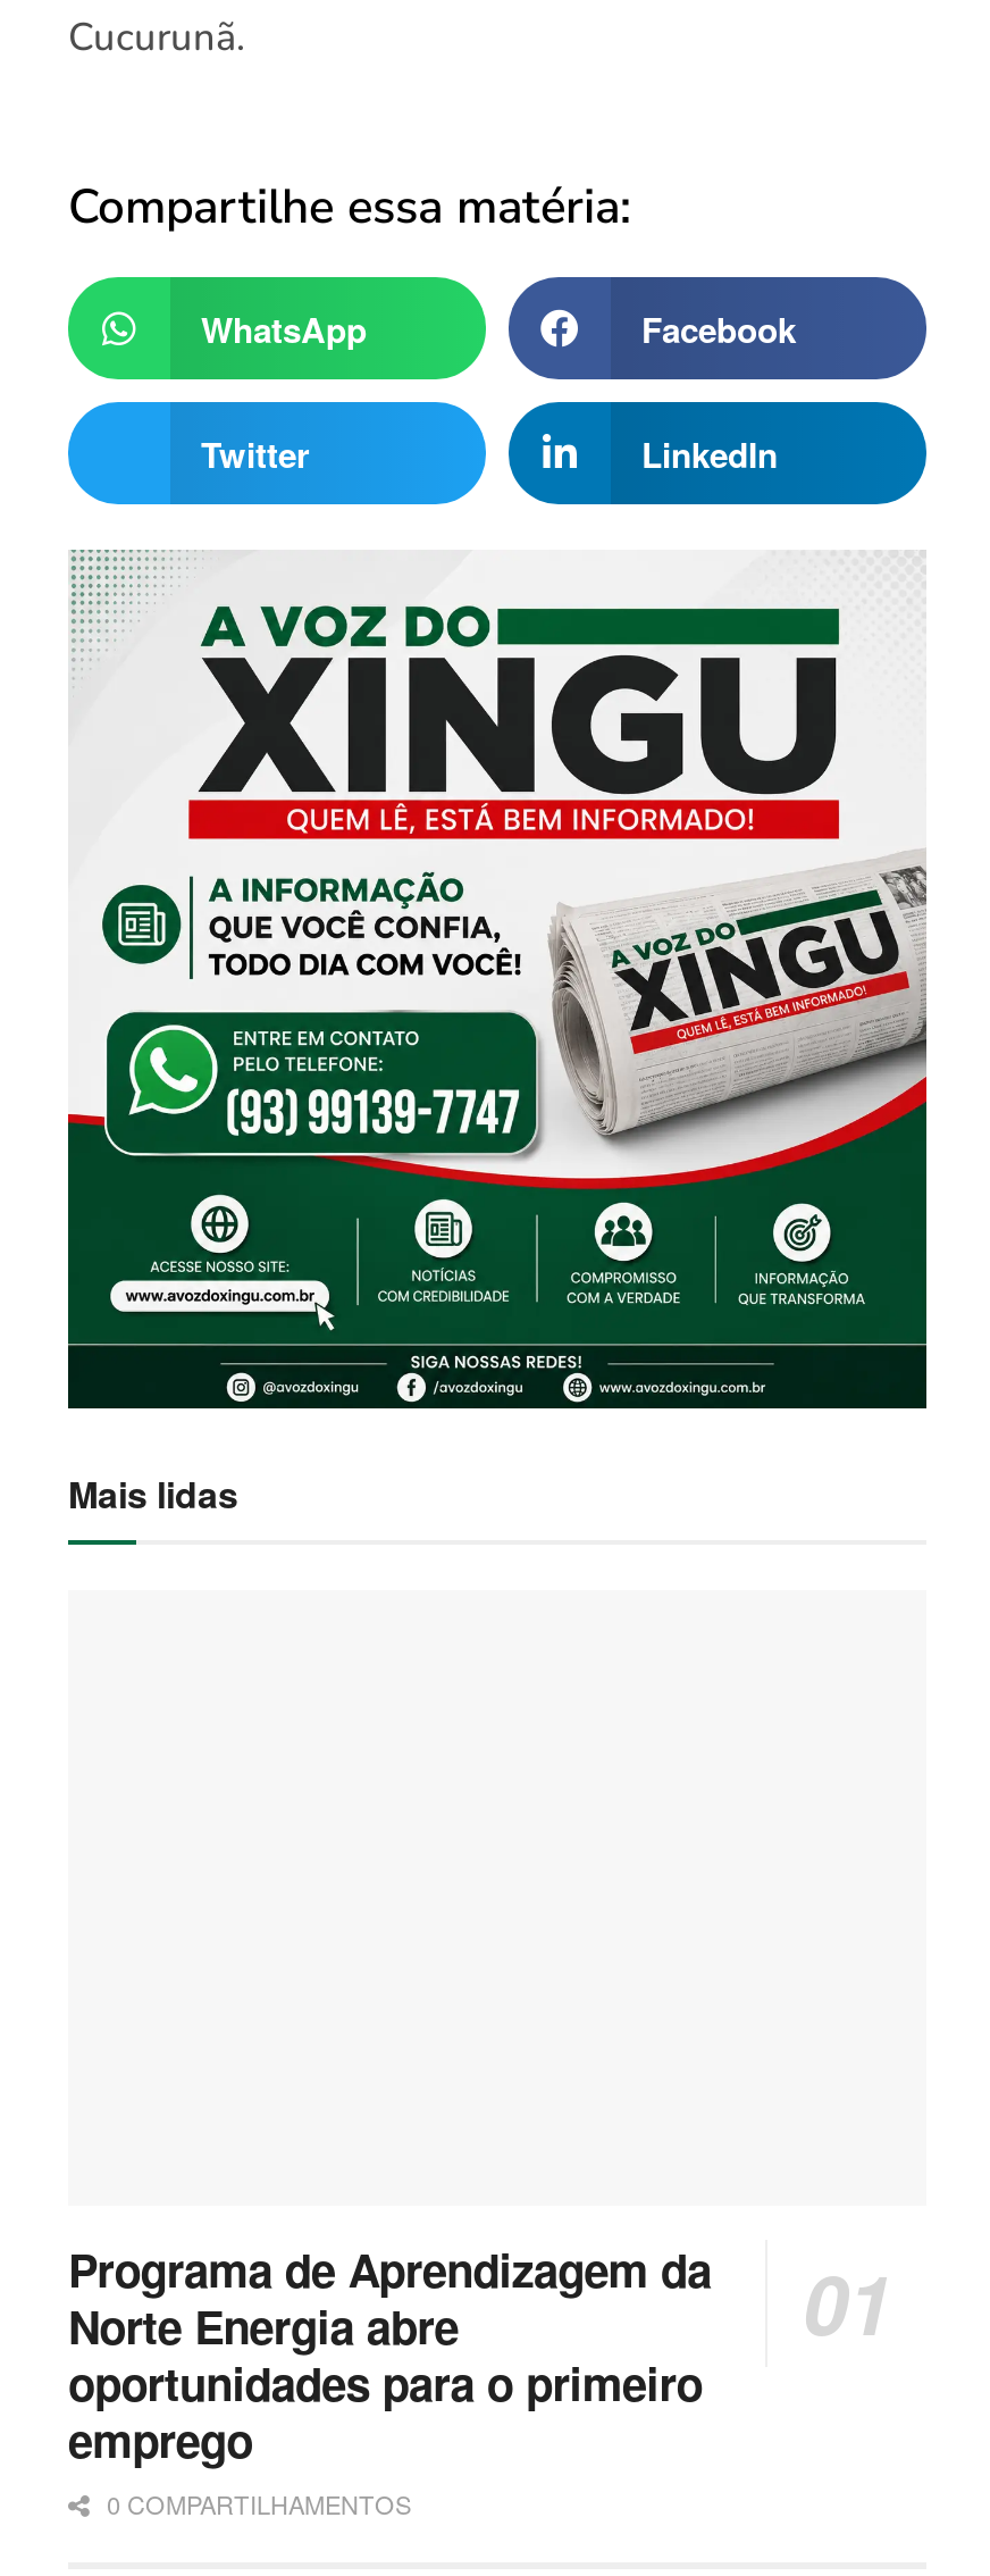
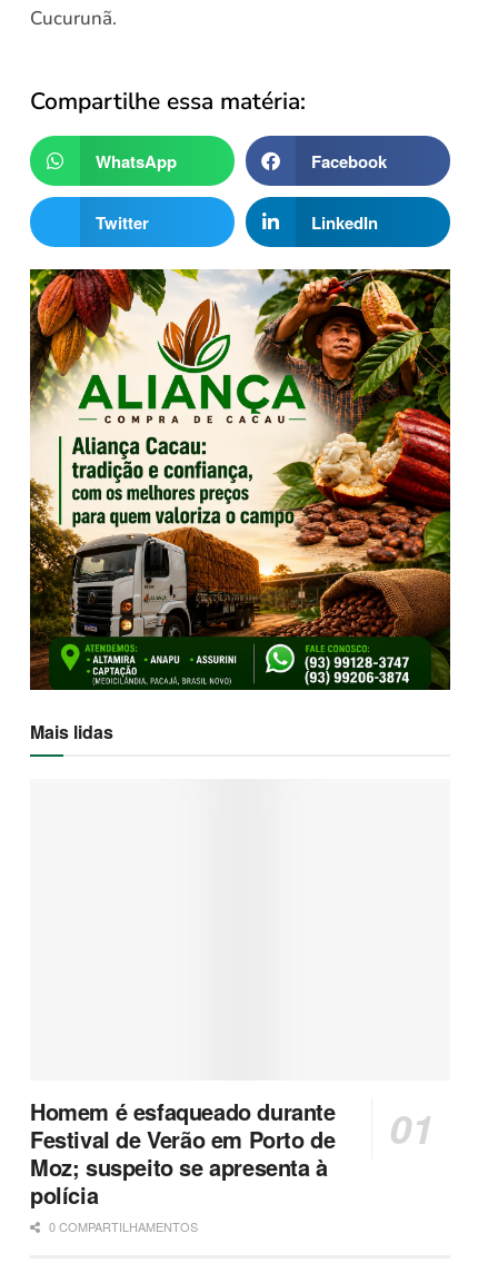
- [image]
+ [image]

- Programa de Aprendizagem da
- Norte Energia abre
- oportunidades para o primeiro
- emprego
+ Homem é esfaqueado durante
+ Festival de Verão em Porto de
+ Moz; suspeito se apresenta à
+ polícia
